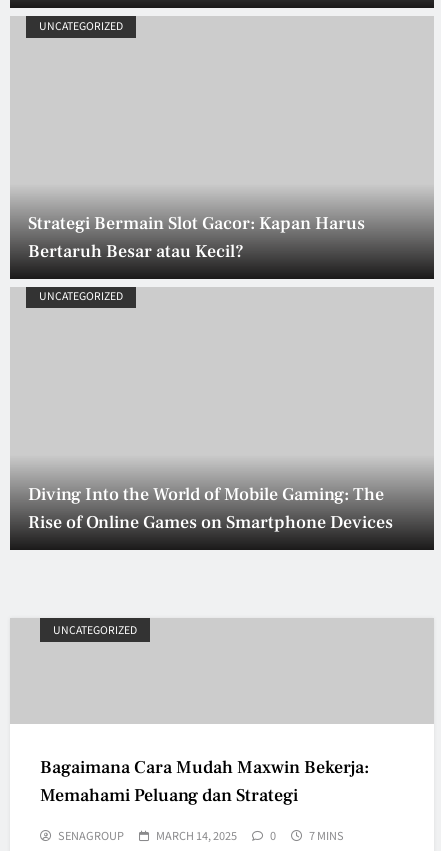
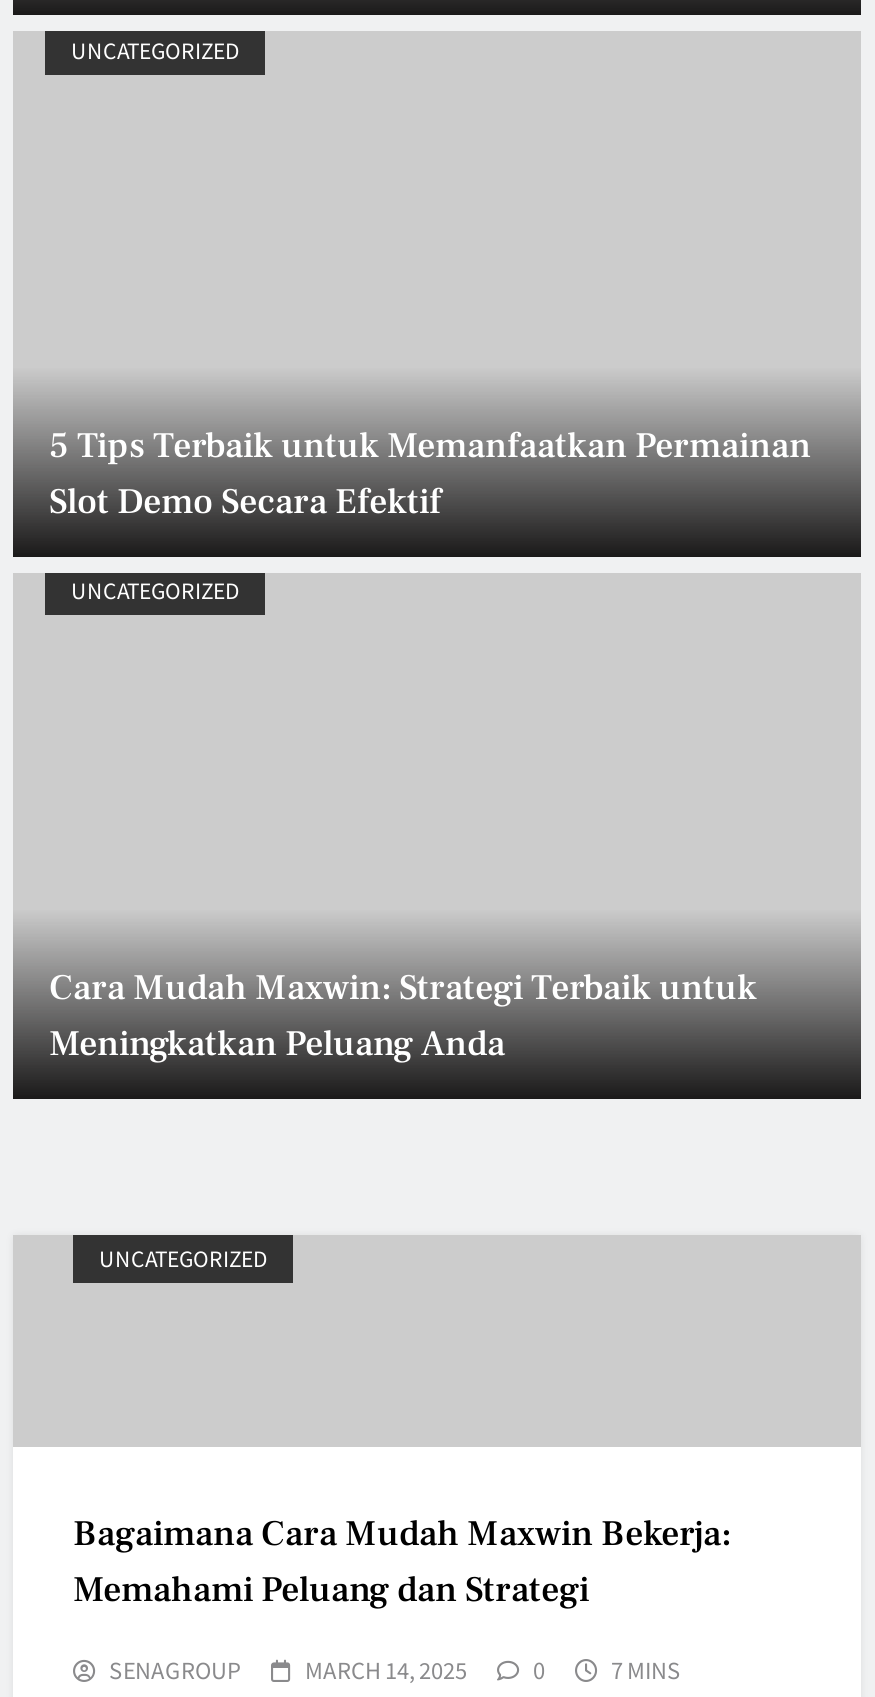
- Strategi Bermain Slot Gacor: Kapan Harus
- Bertaruh Besar atau Kecil?
+ 5 Tips Terbaik untuk Memanfaatkan Permainan
+ Slot Demo Secara Efektif

- Diving Into the World of Mobile Gaming: The
- Rise of Online Games on Smartphone Devices
+ Cara Mudah Maxwin: Strategi Terbaik untuk
+ Meningkatkan Peluang Anda
